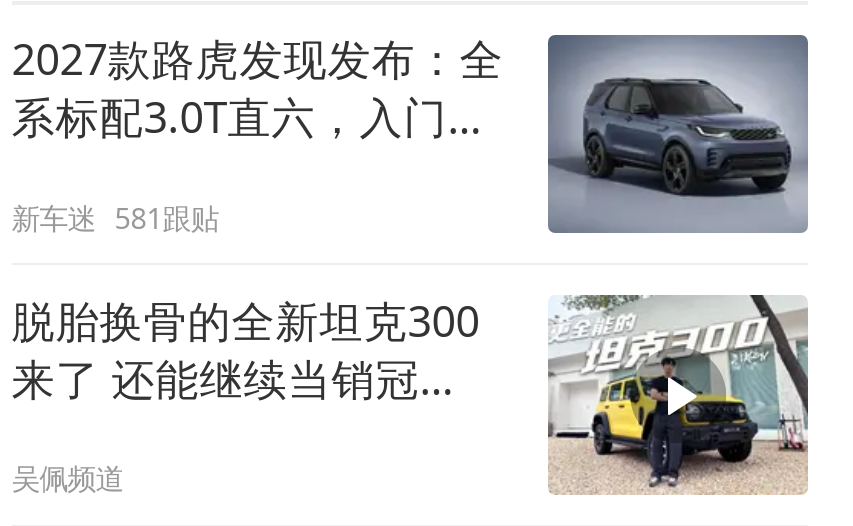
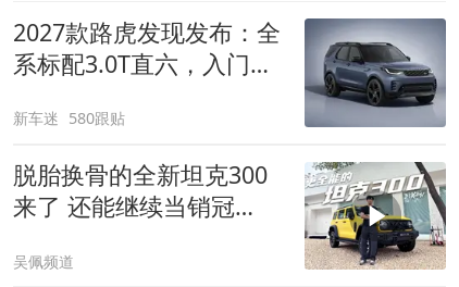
- 新车迷 581跟贴
+ 新车迷 580跟贴
